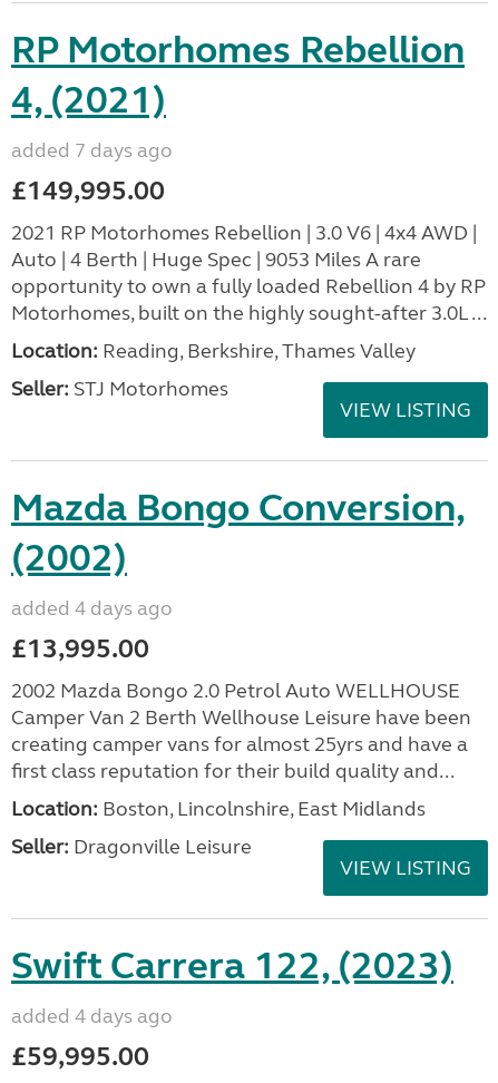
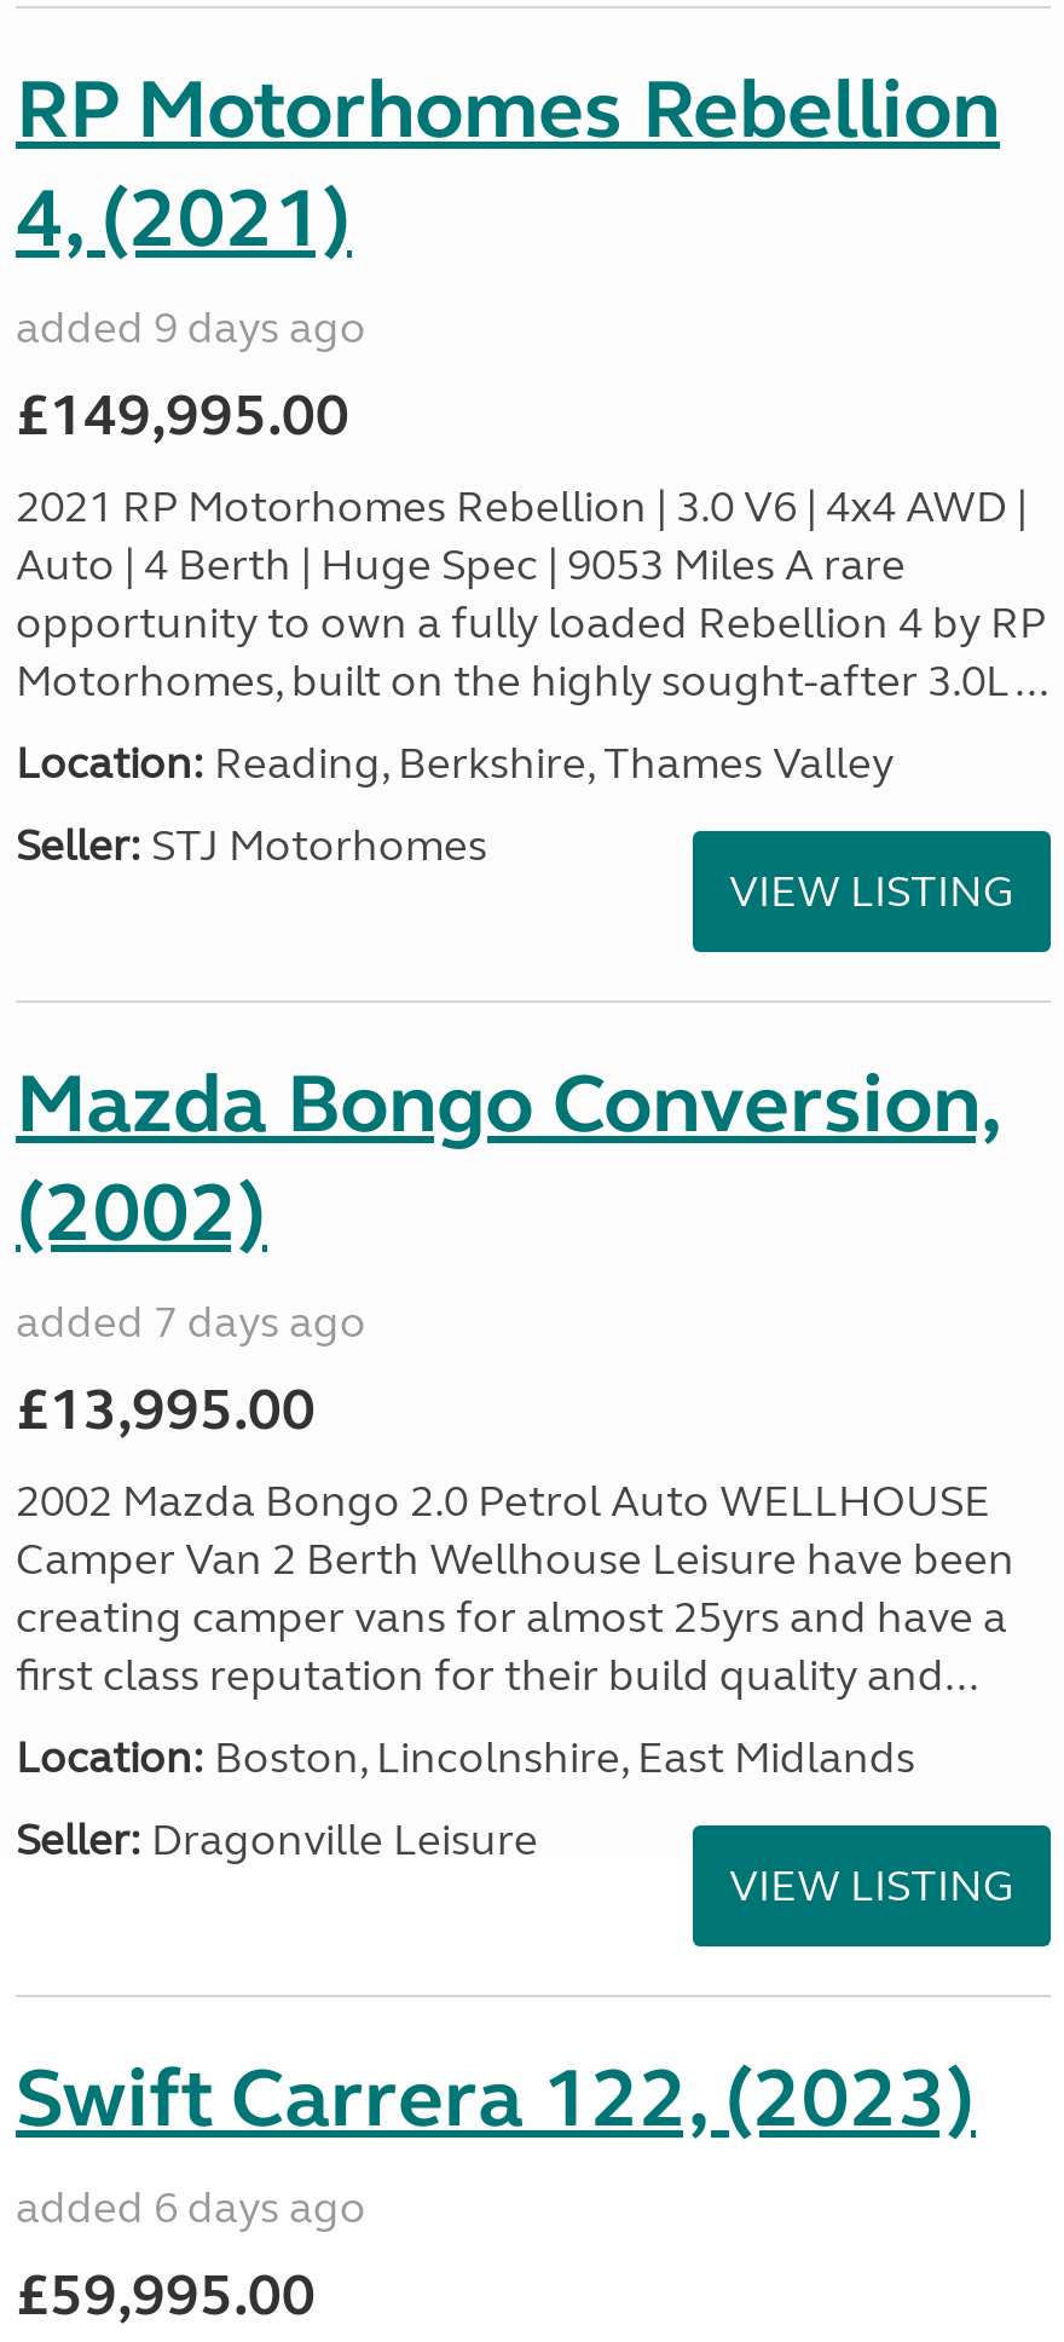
+ added 9 days ago

moved down: added 7 days ago

- added 4 days ago

- added 4 days ago
+ added 6 days ago
